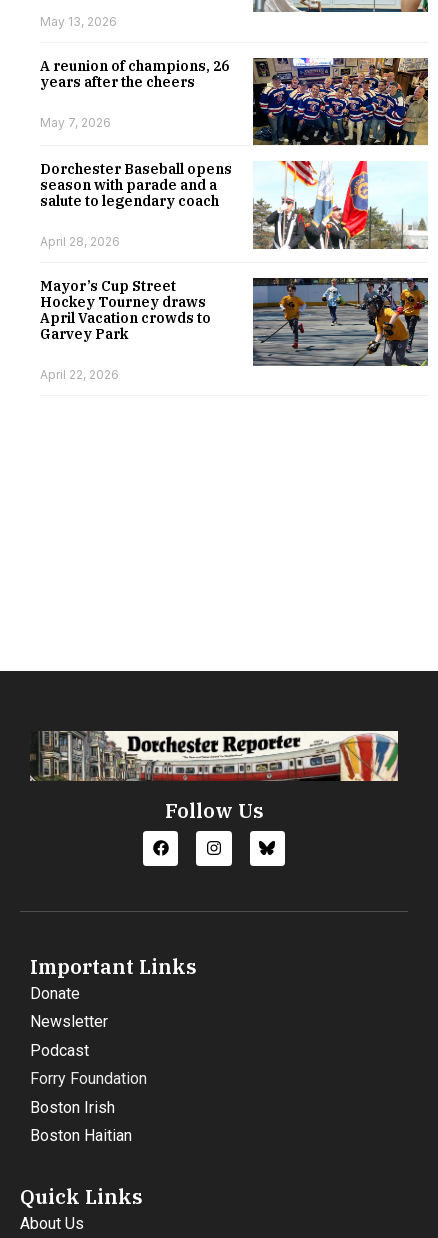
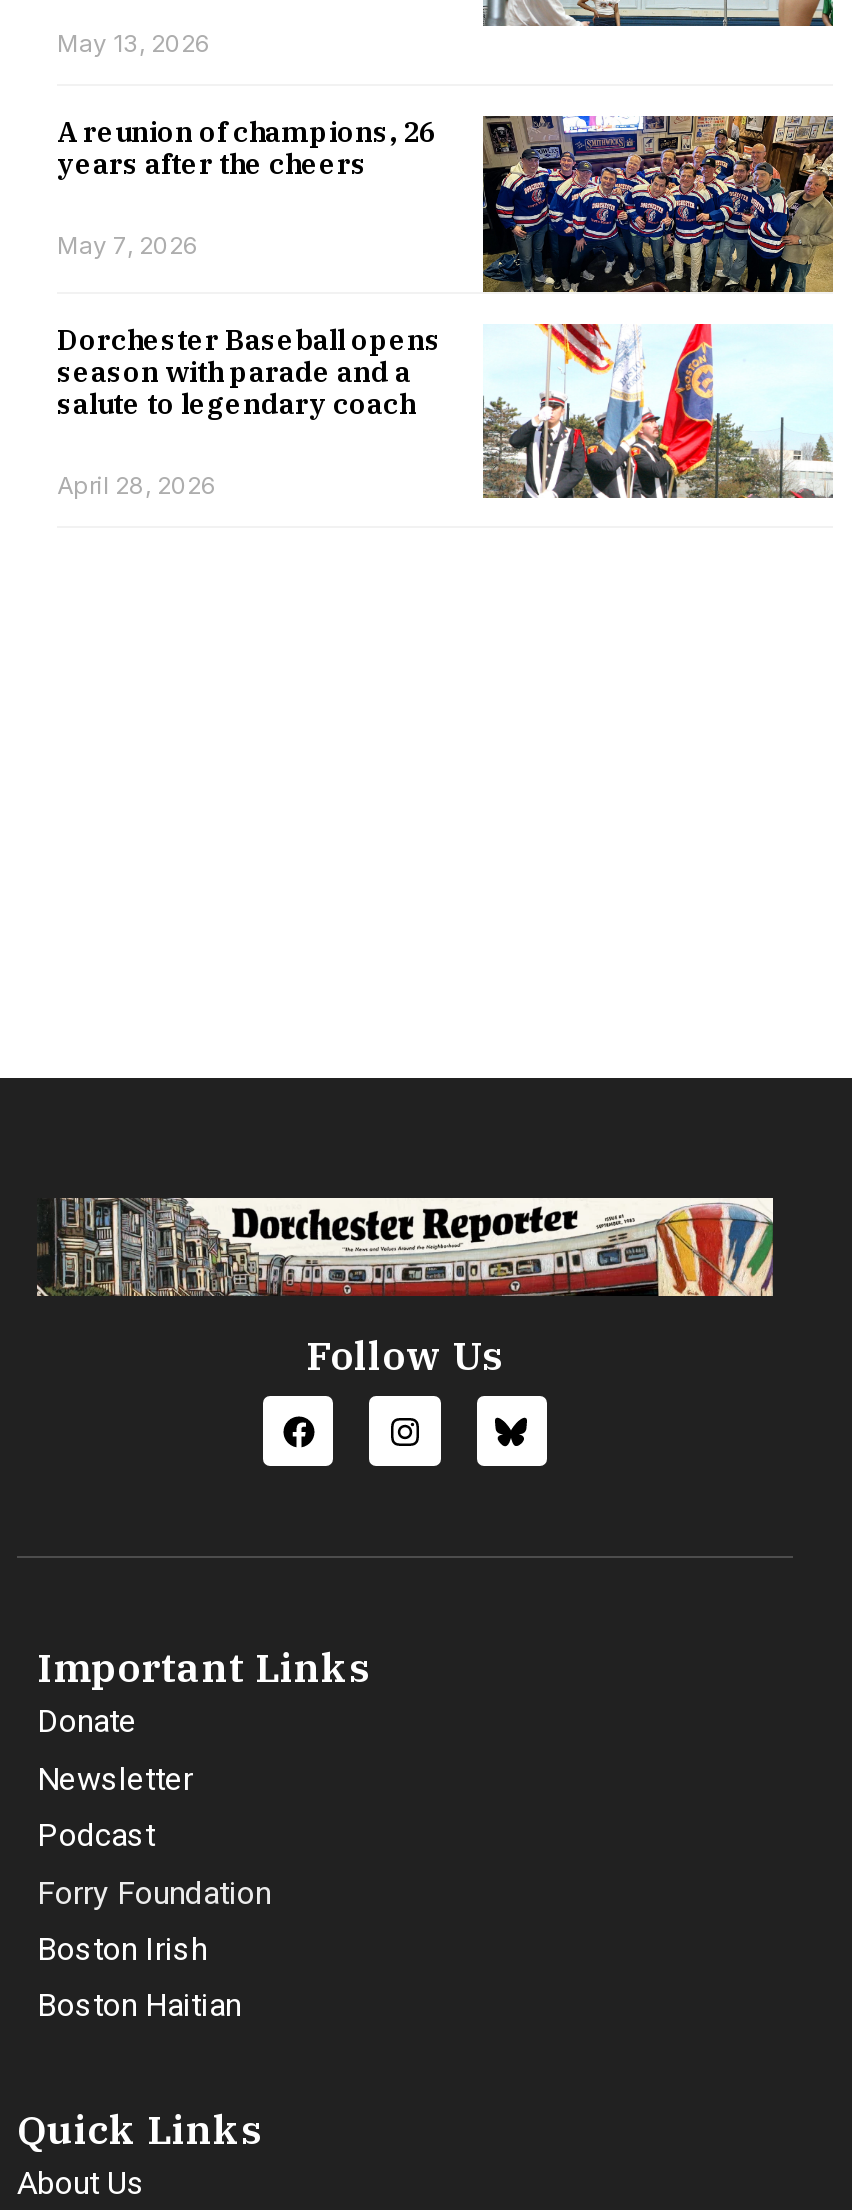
- Mayor’s Cup Street
- Hockey Tourney draws
- April Vacation crowds to
- Garvey Park
- April 22, 2026

- [image]
